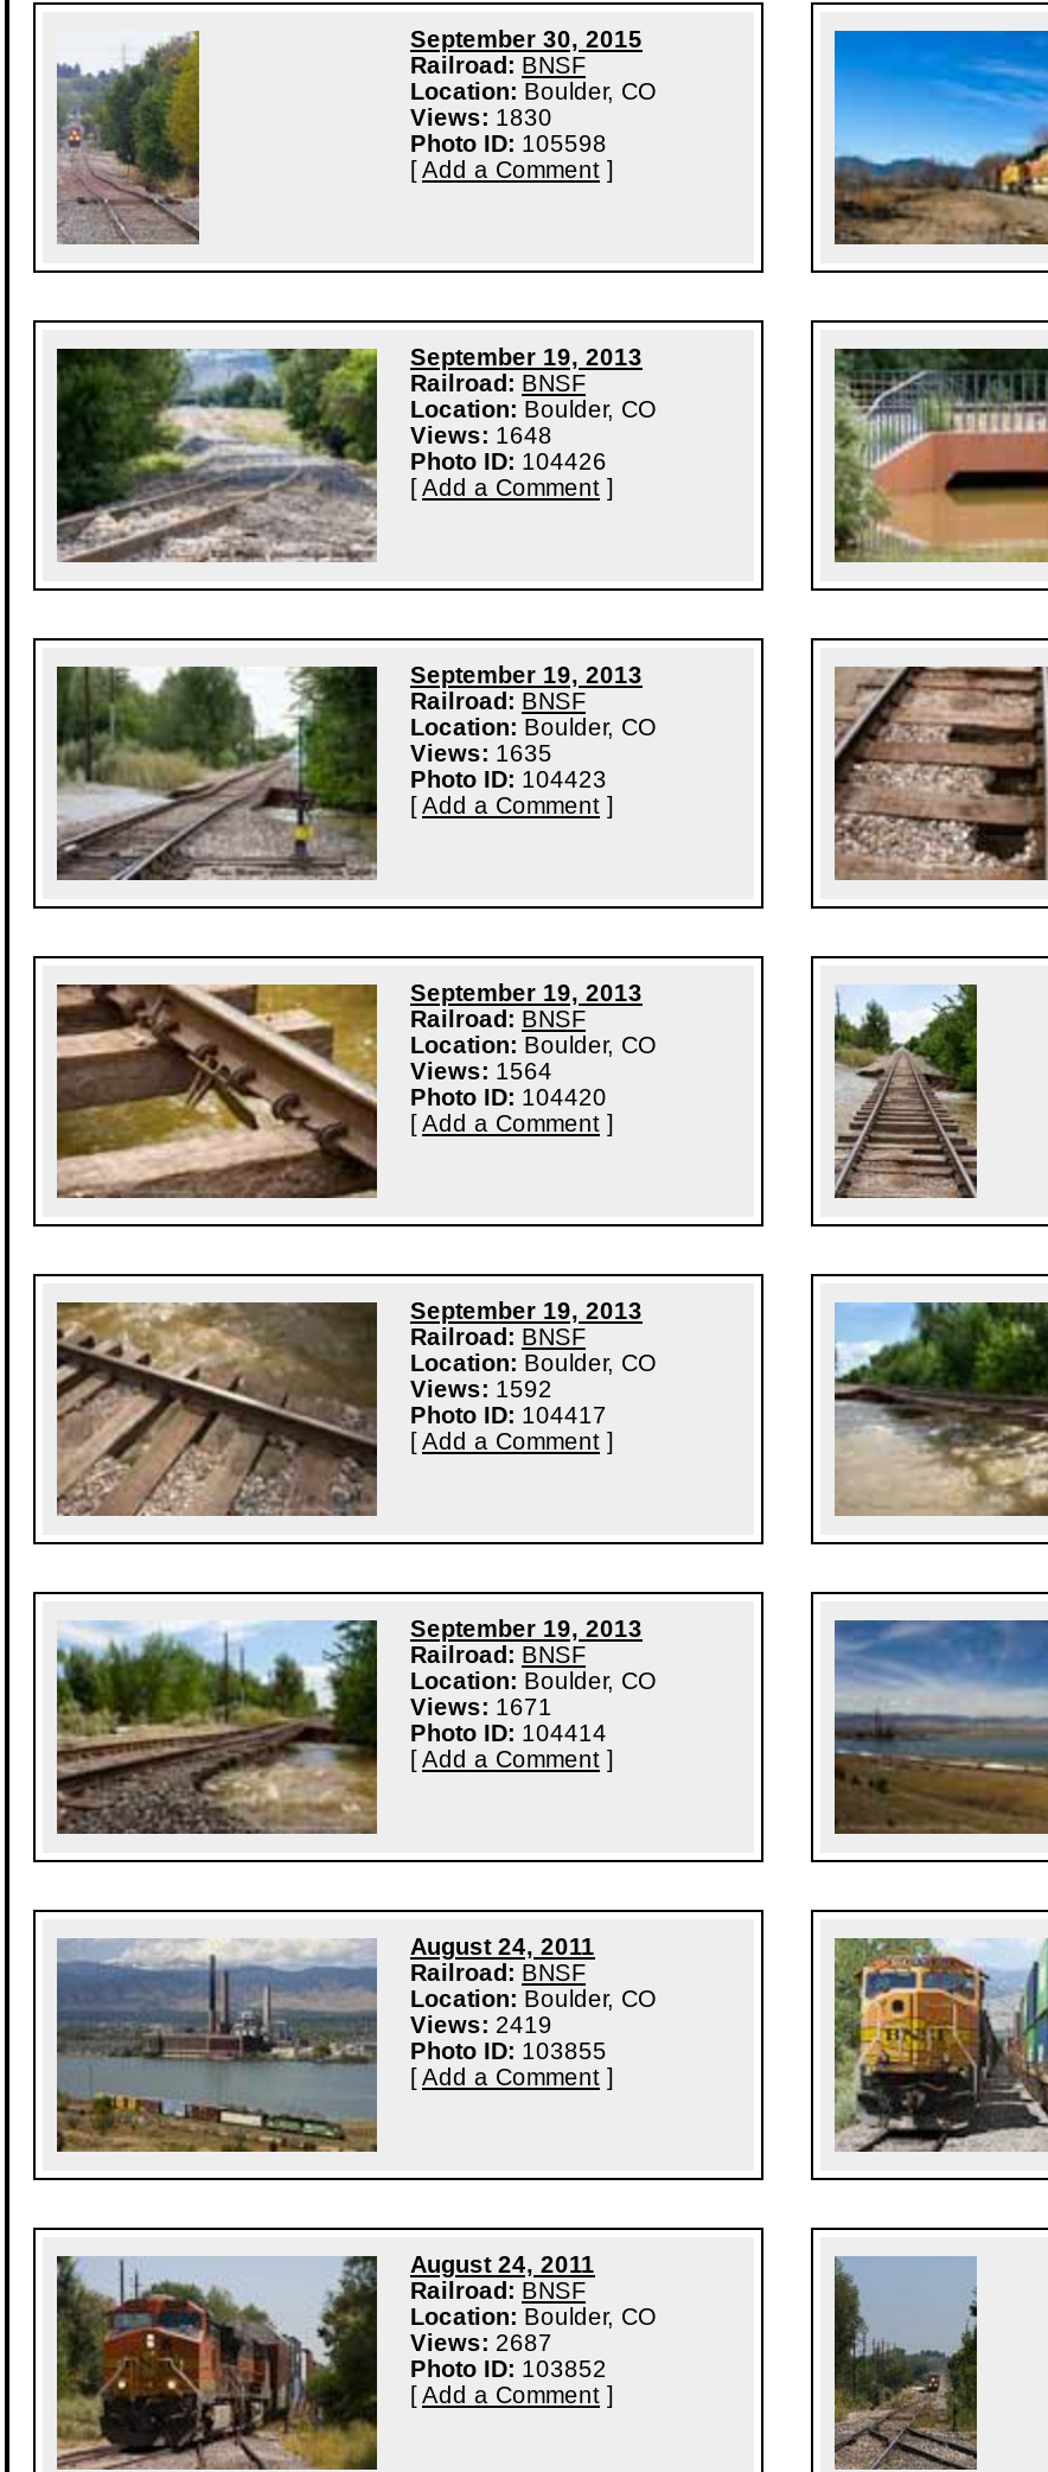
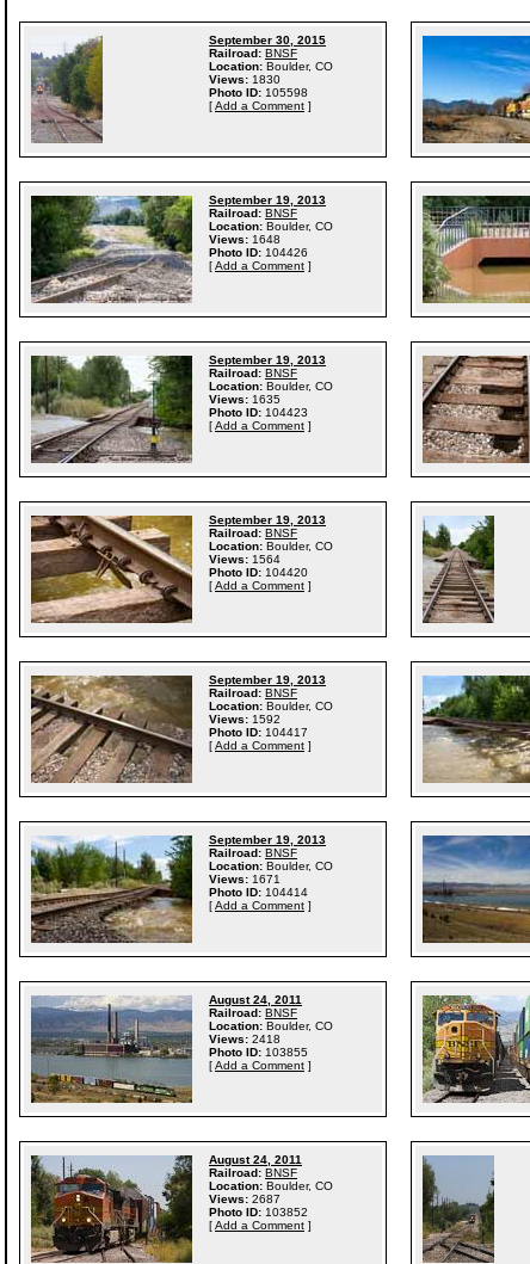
- Views: 2419
+ Views: 2418
